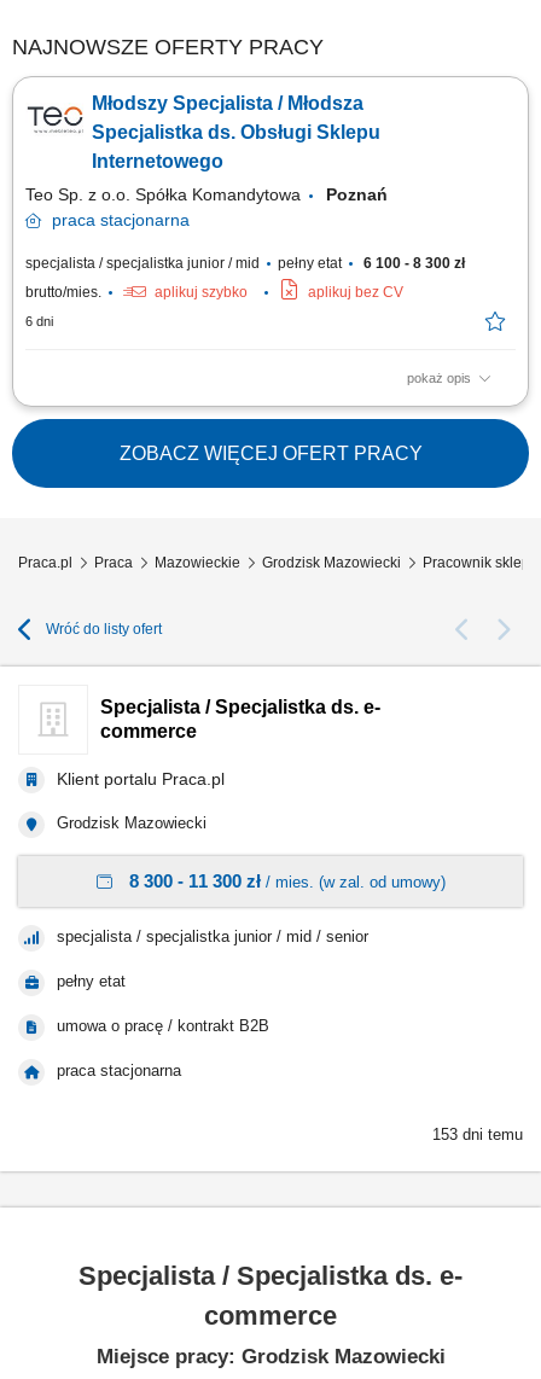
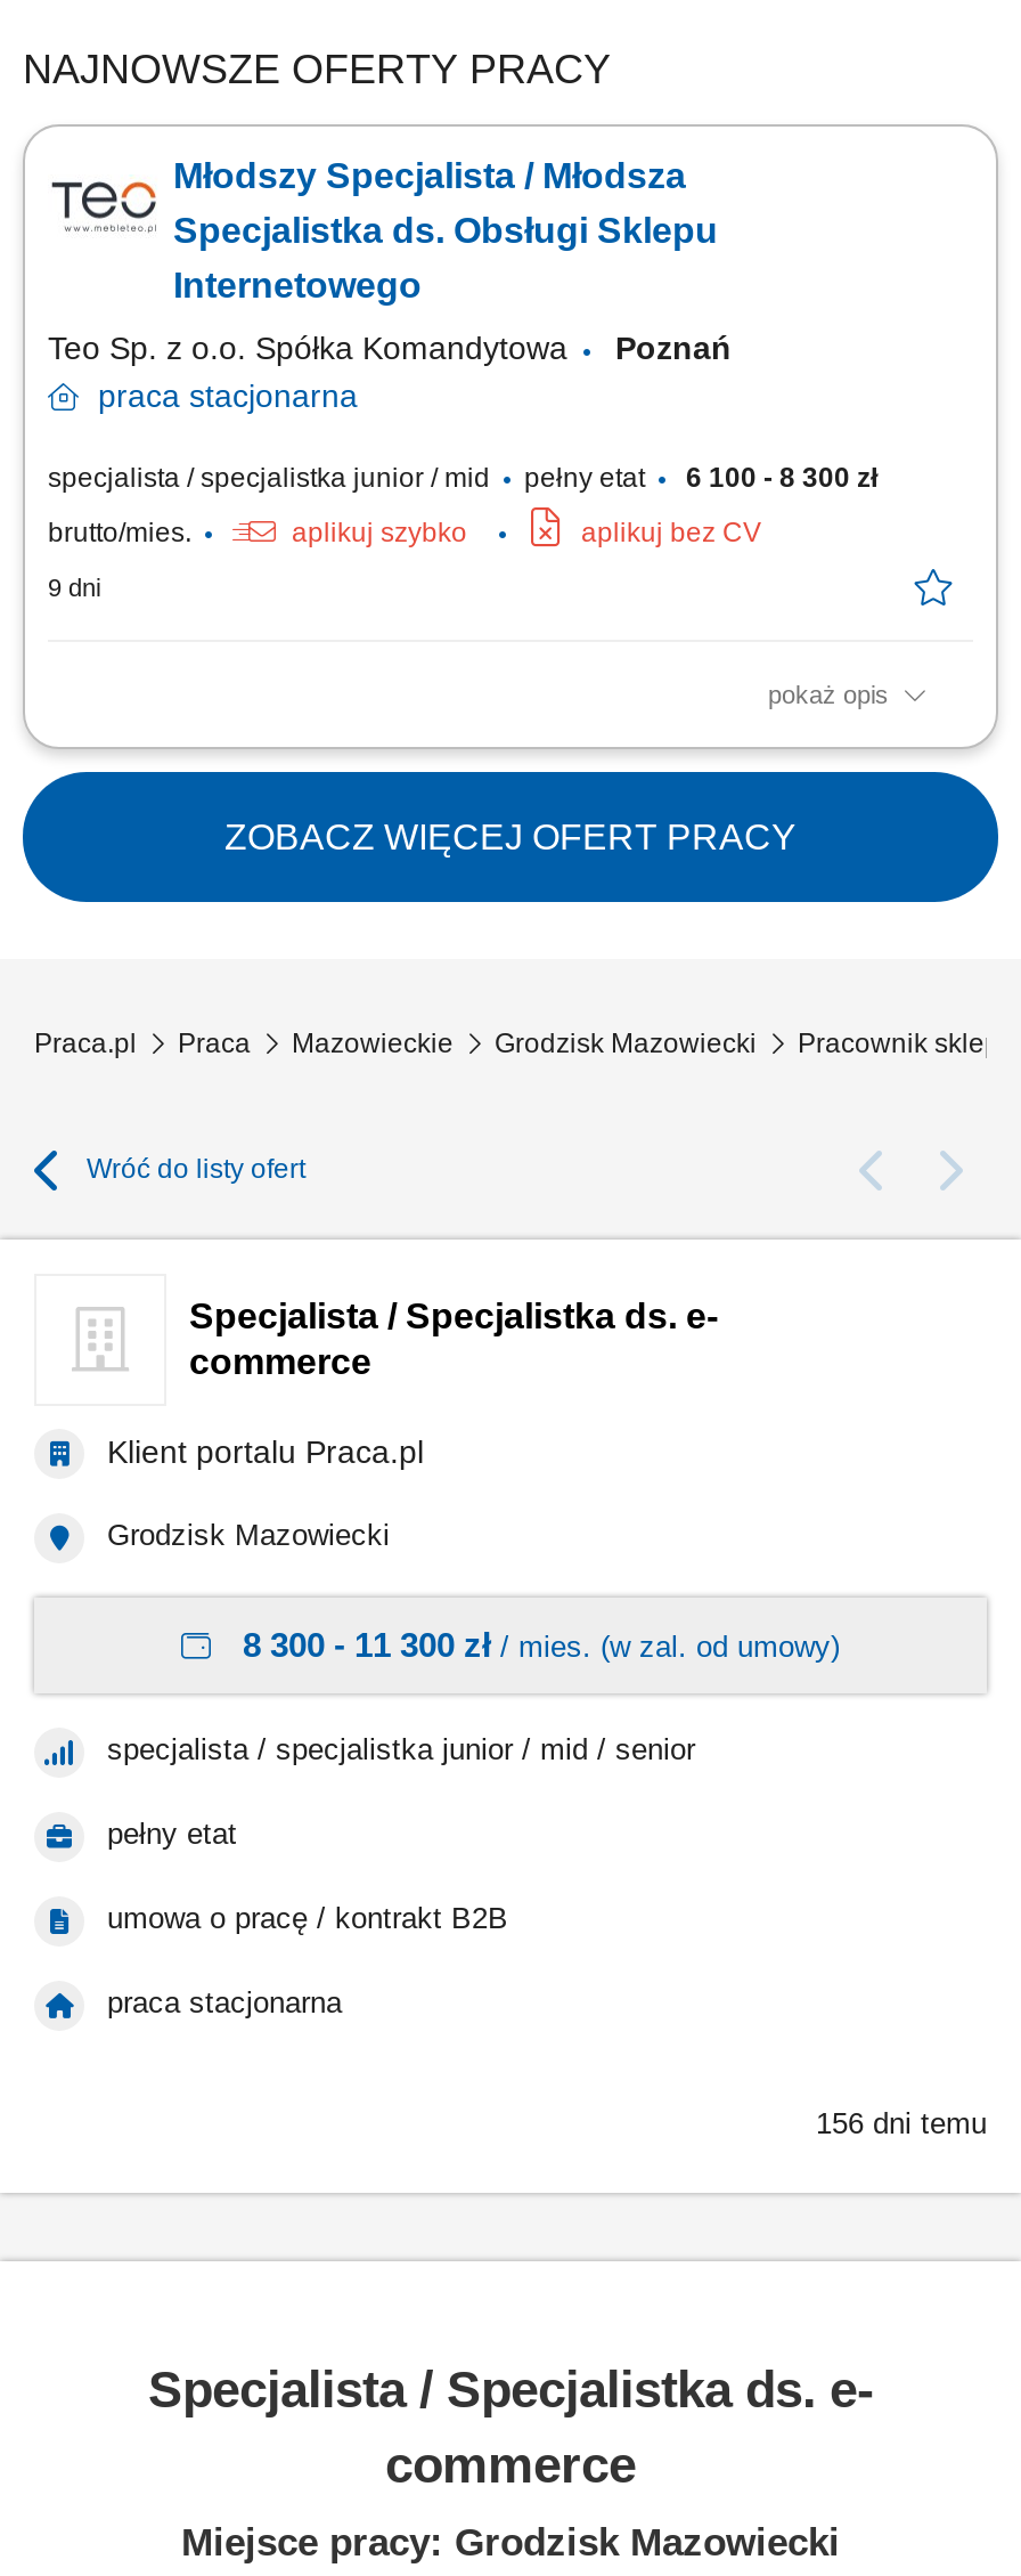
- 6 dni
+ 9 dni

- 153 dni temu
+ 156 dni temu
